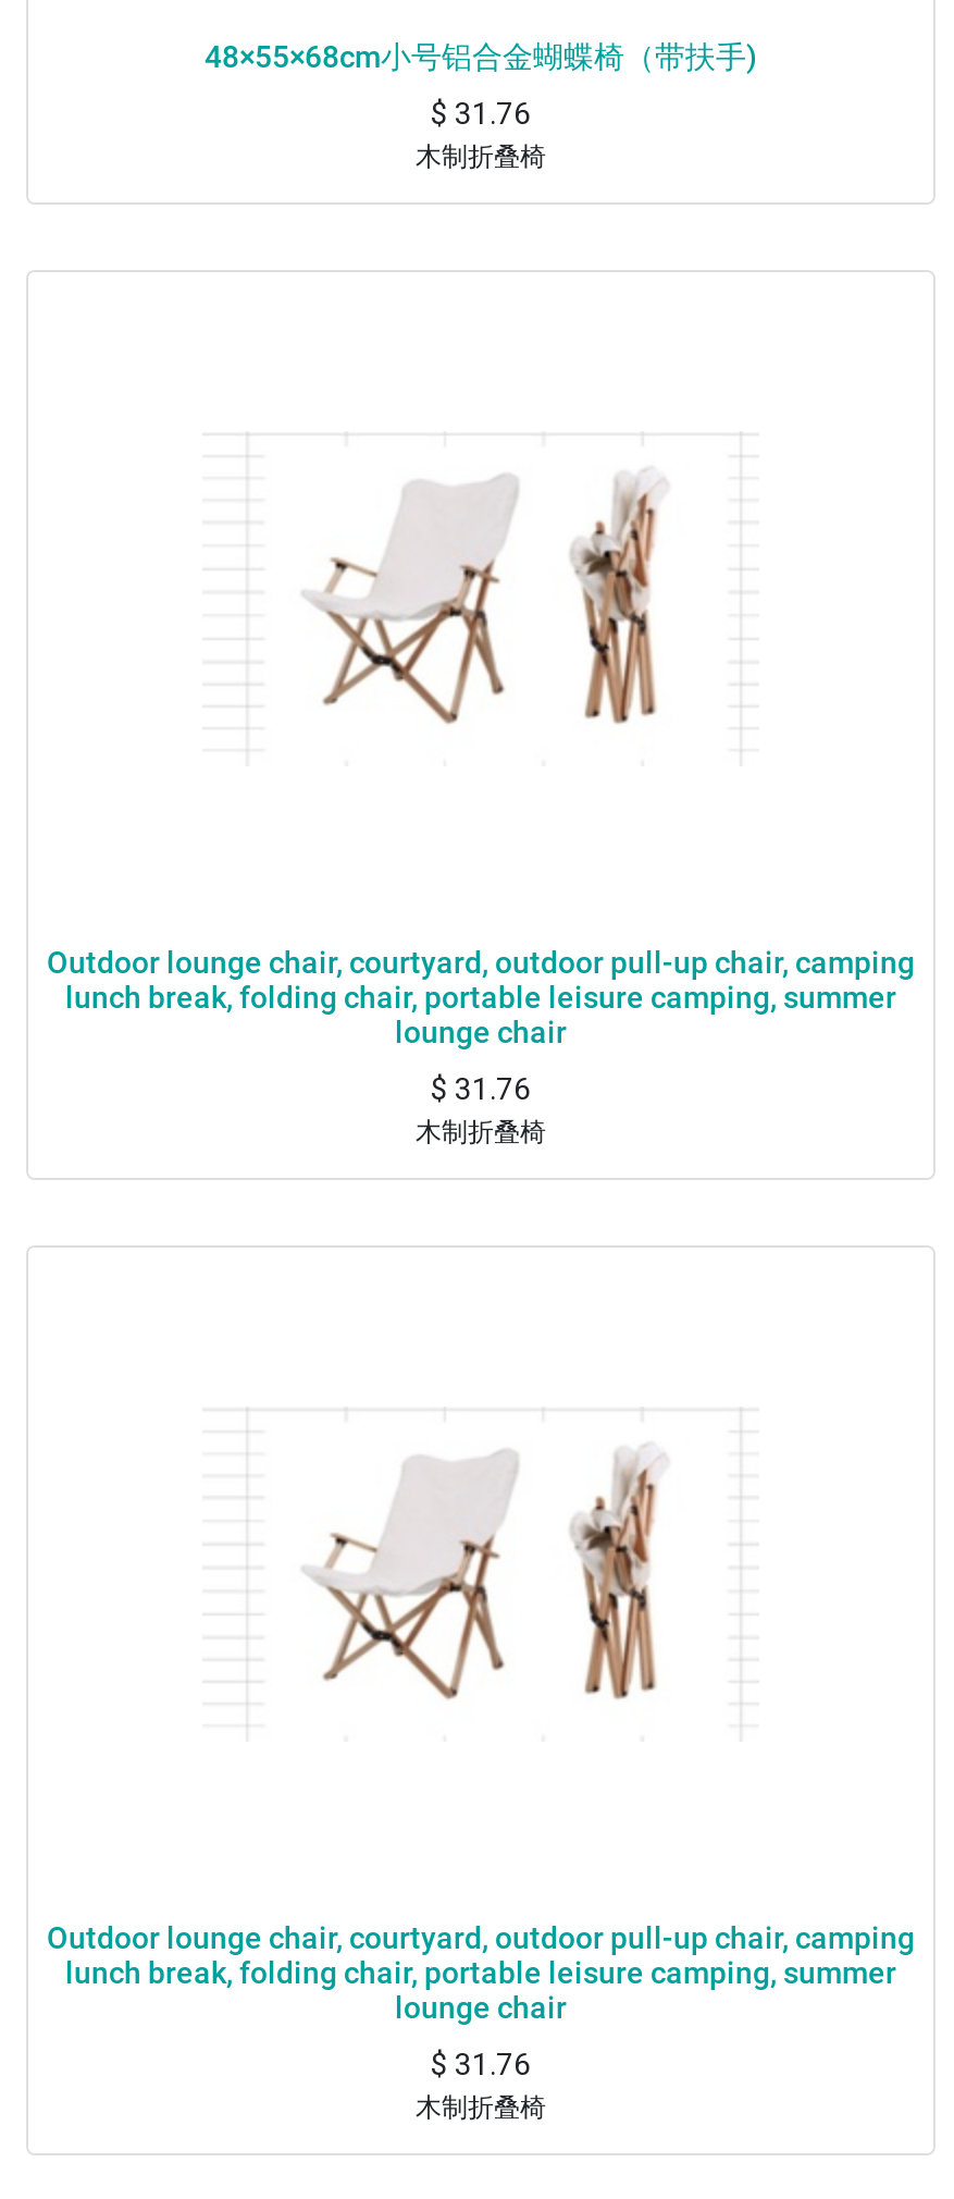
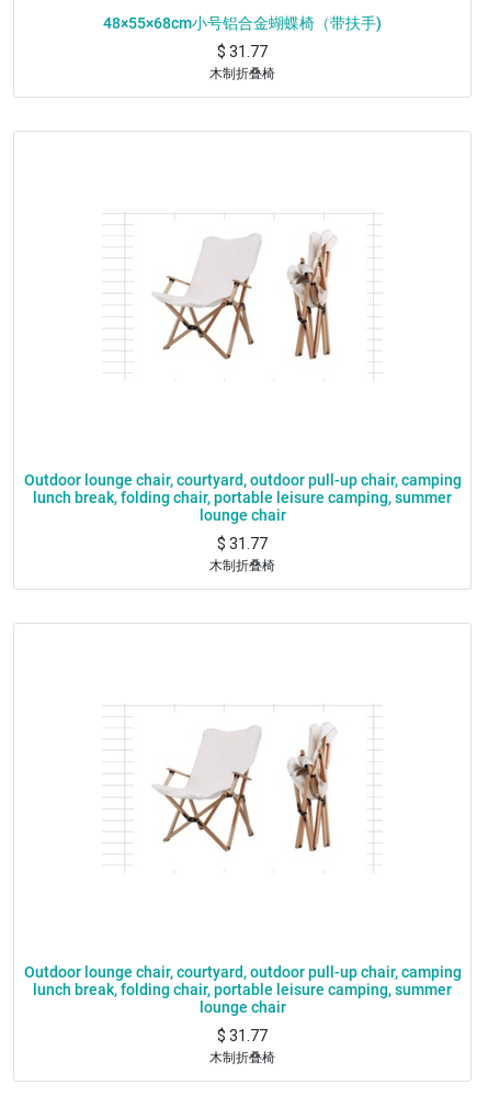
- $31.76
+ $31.77

- $31.76
+ $31.77

- $31.76
+ $31.77
